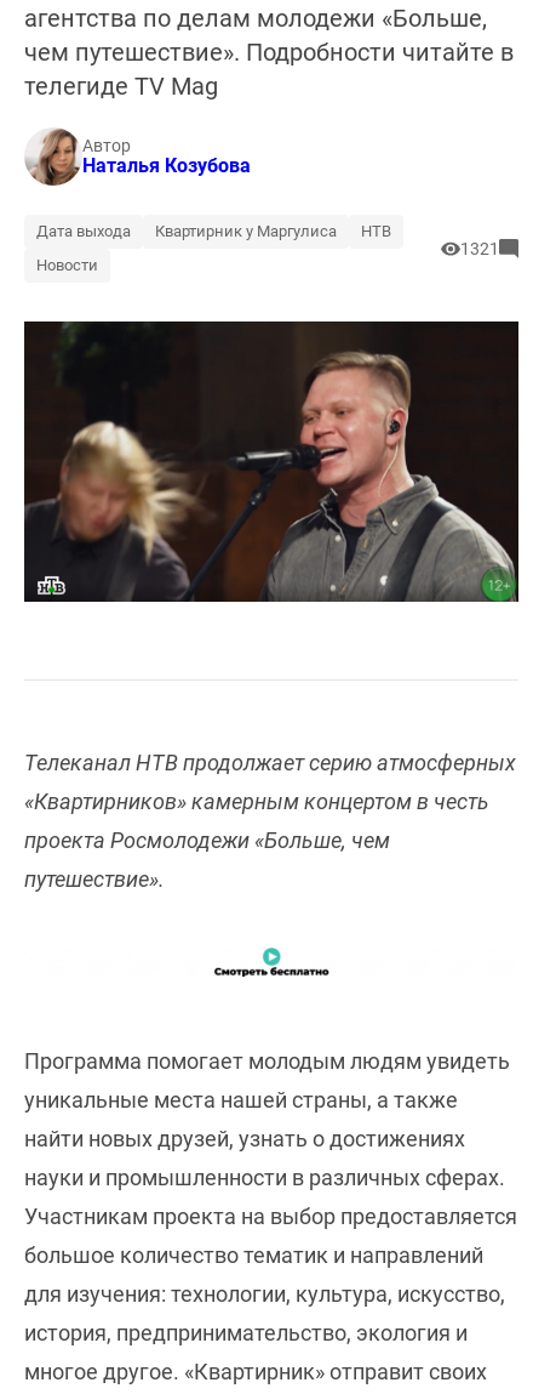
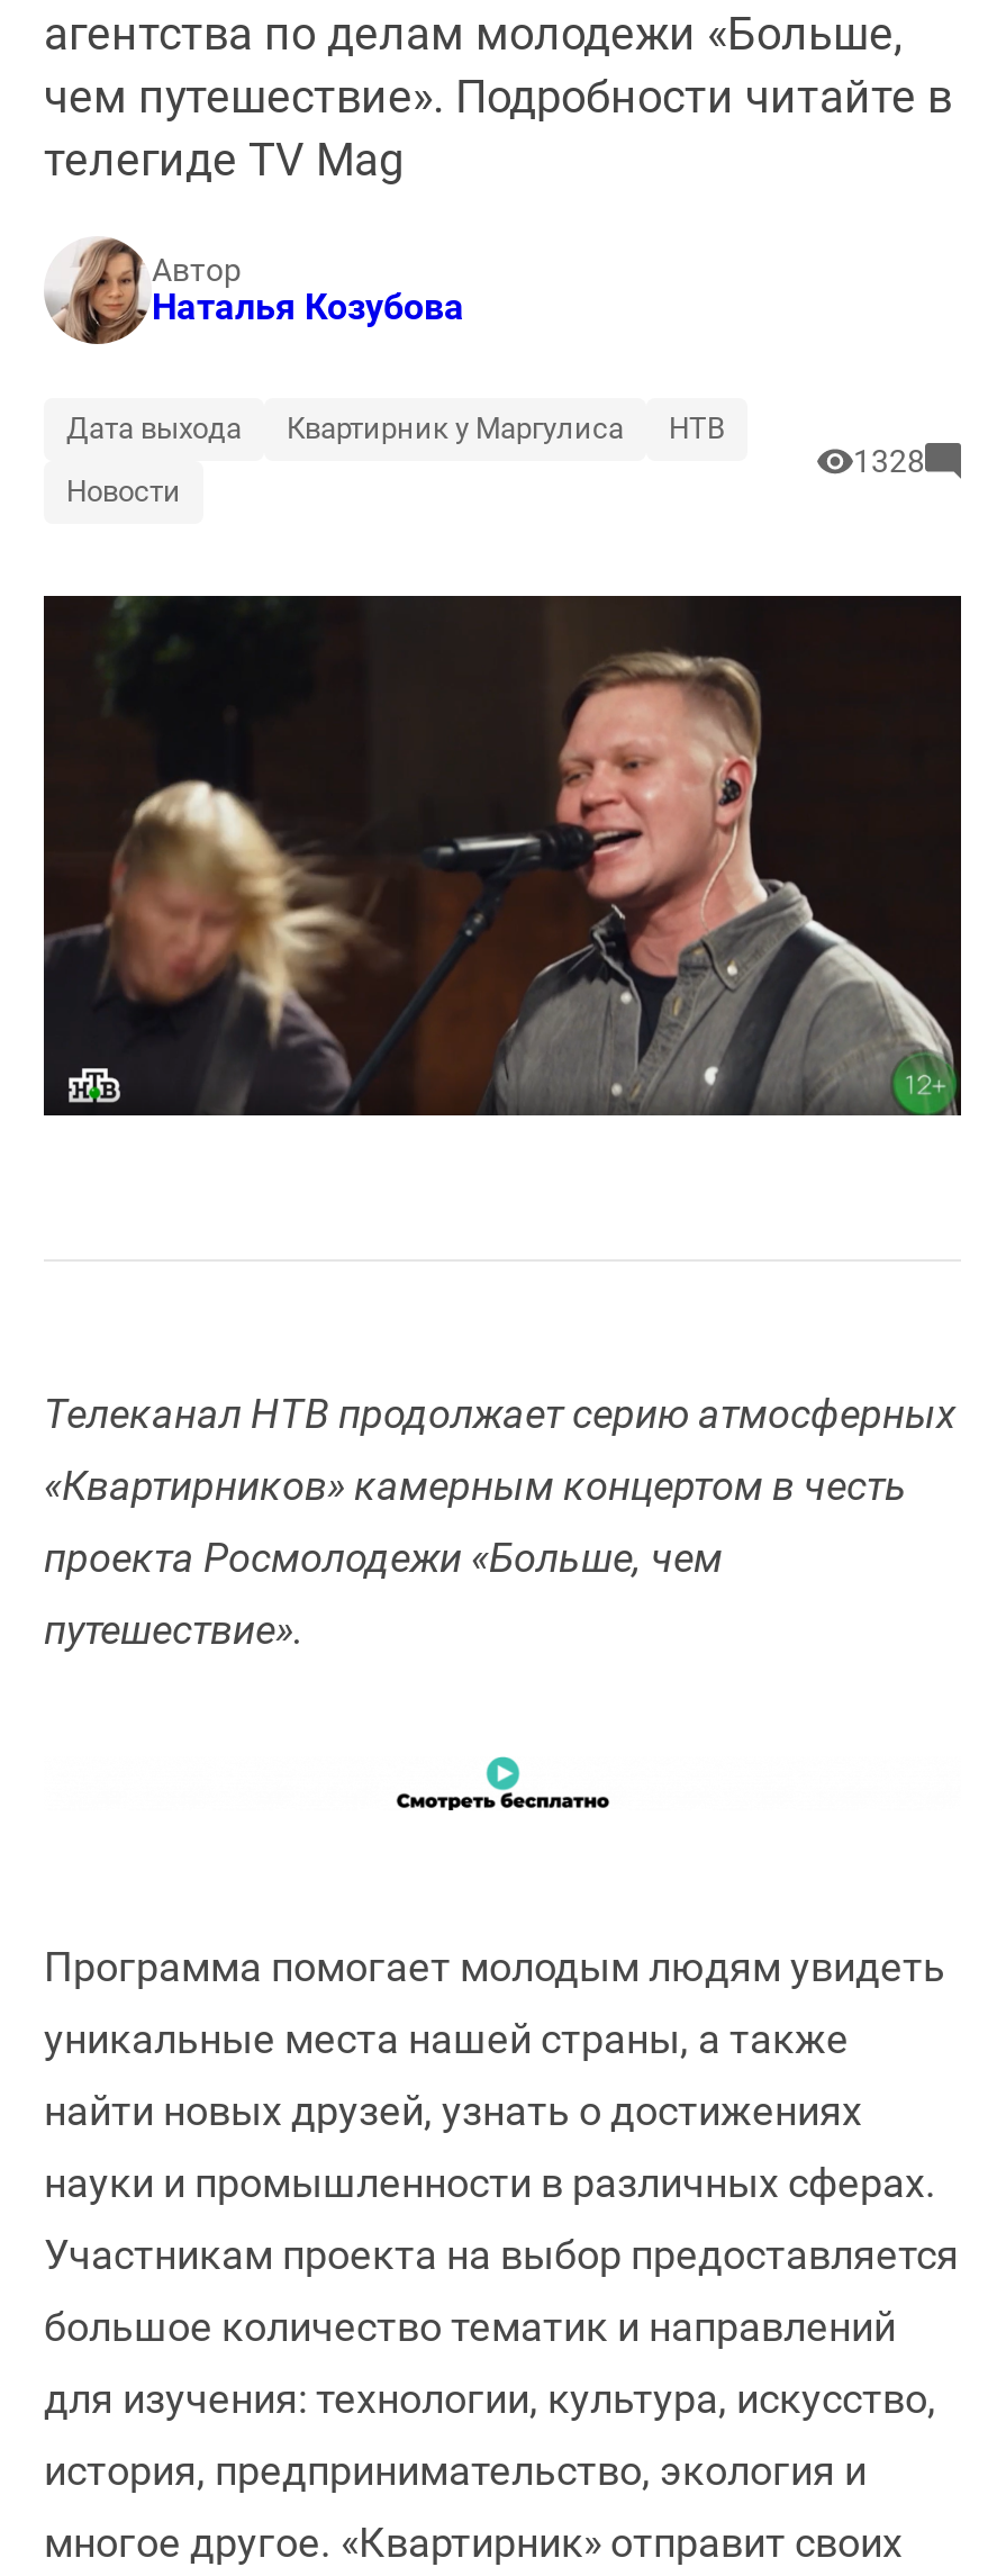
- 1321
+ 1328
